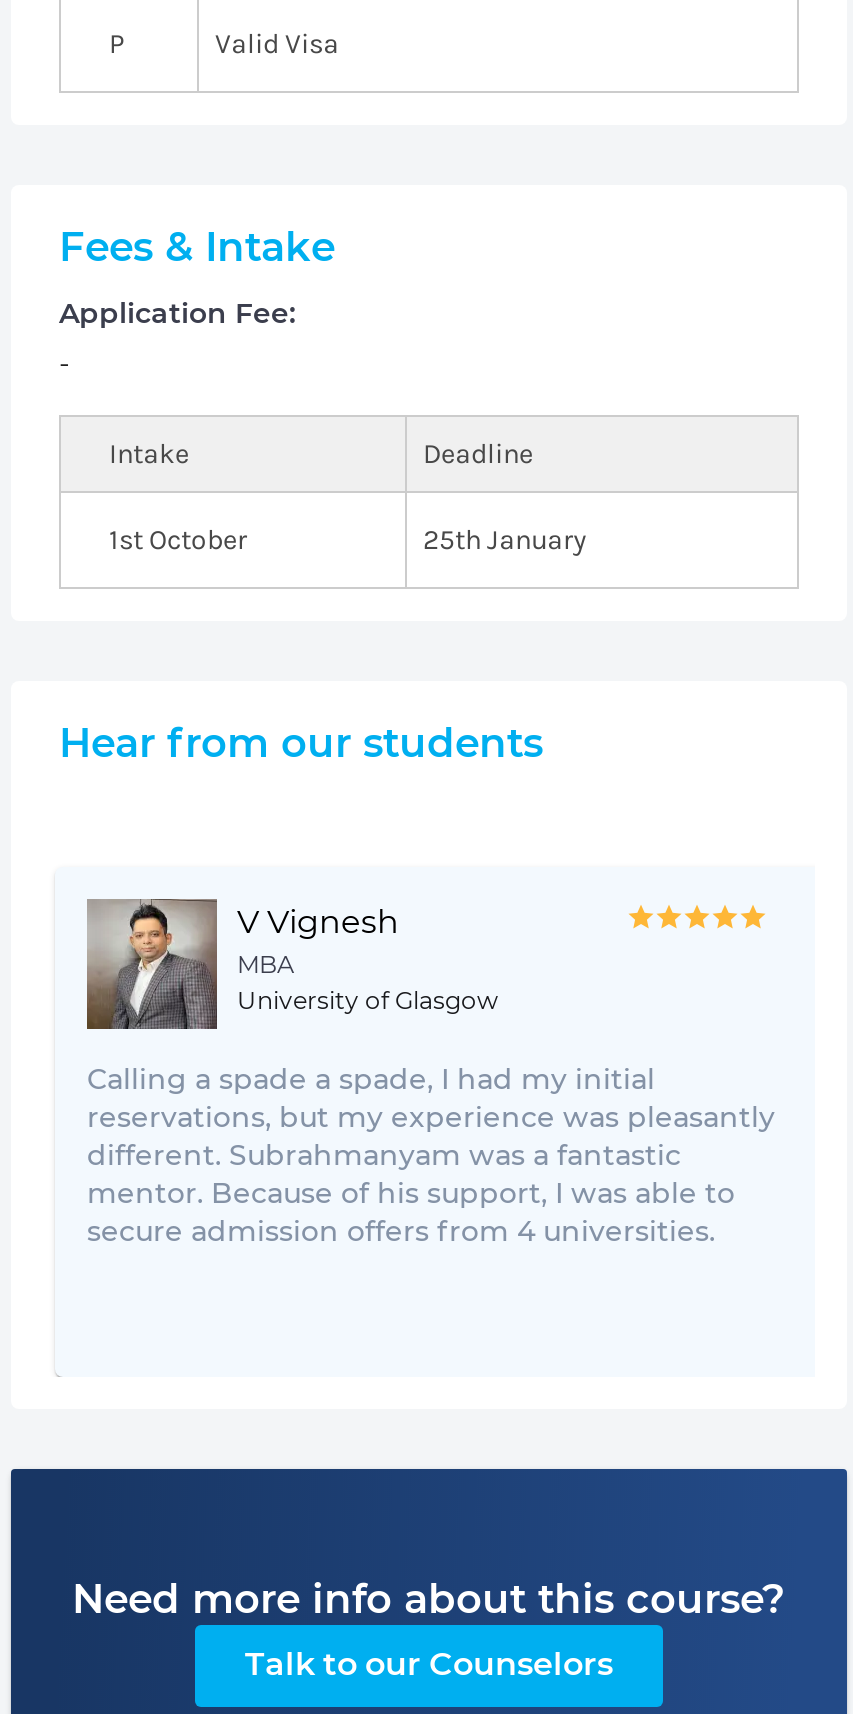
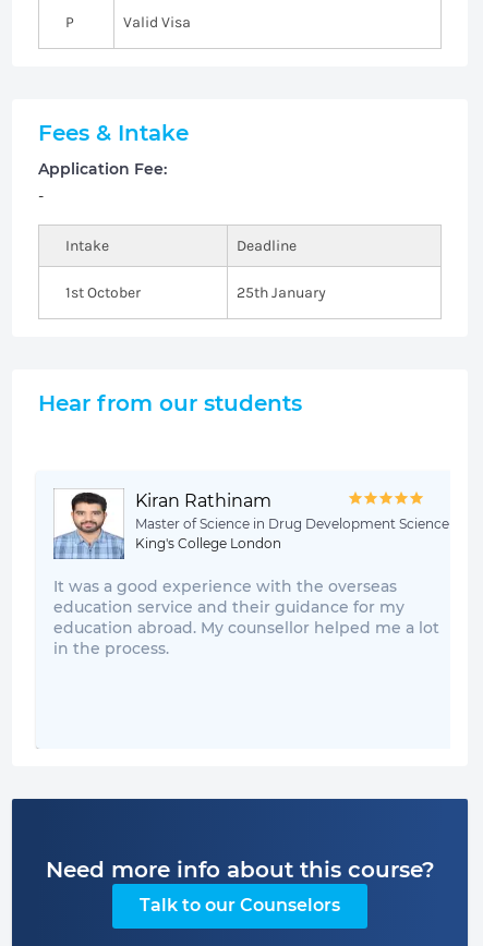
- [image]
- V Vignesh
- MBA
- University of Glasgow
+ [image]
+ Kiran Rathinam
+ Master of Science in Drug Development Science
+ King's College London

- Calling a spade a spade, I had my initial
- reservations, but my experience was pleasantly
- different. Subrahmanyam was a fantastic
- mentor. Because of his support, I was able to
- secure admission offers from 4 universities.
+ It was a good experience with the overseas
+ education service and their guidance for my
+ education abroad. My counsellor helped me a lot
+ in the process.
